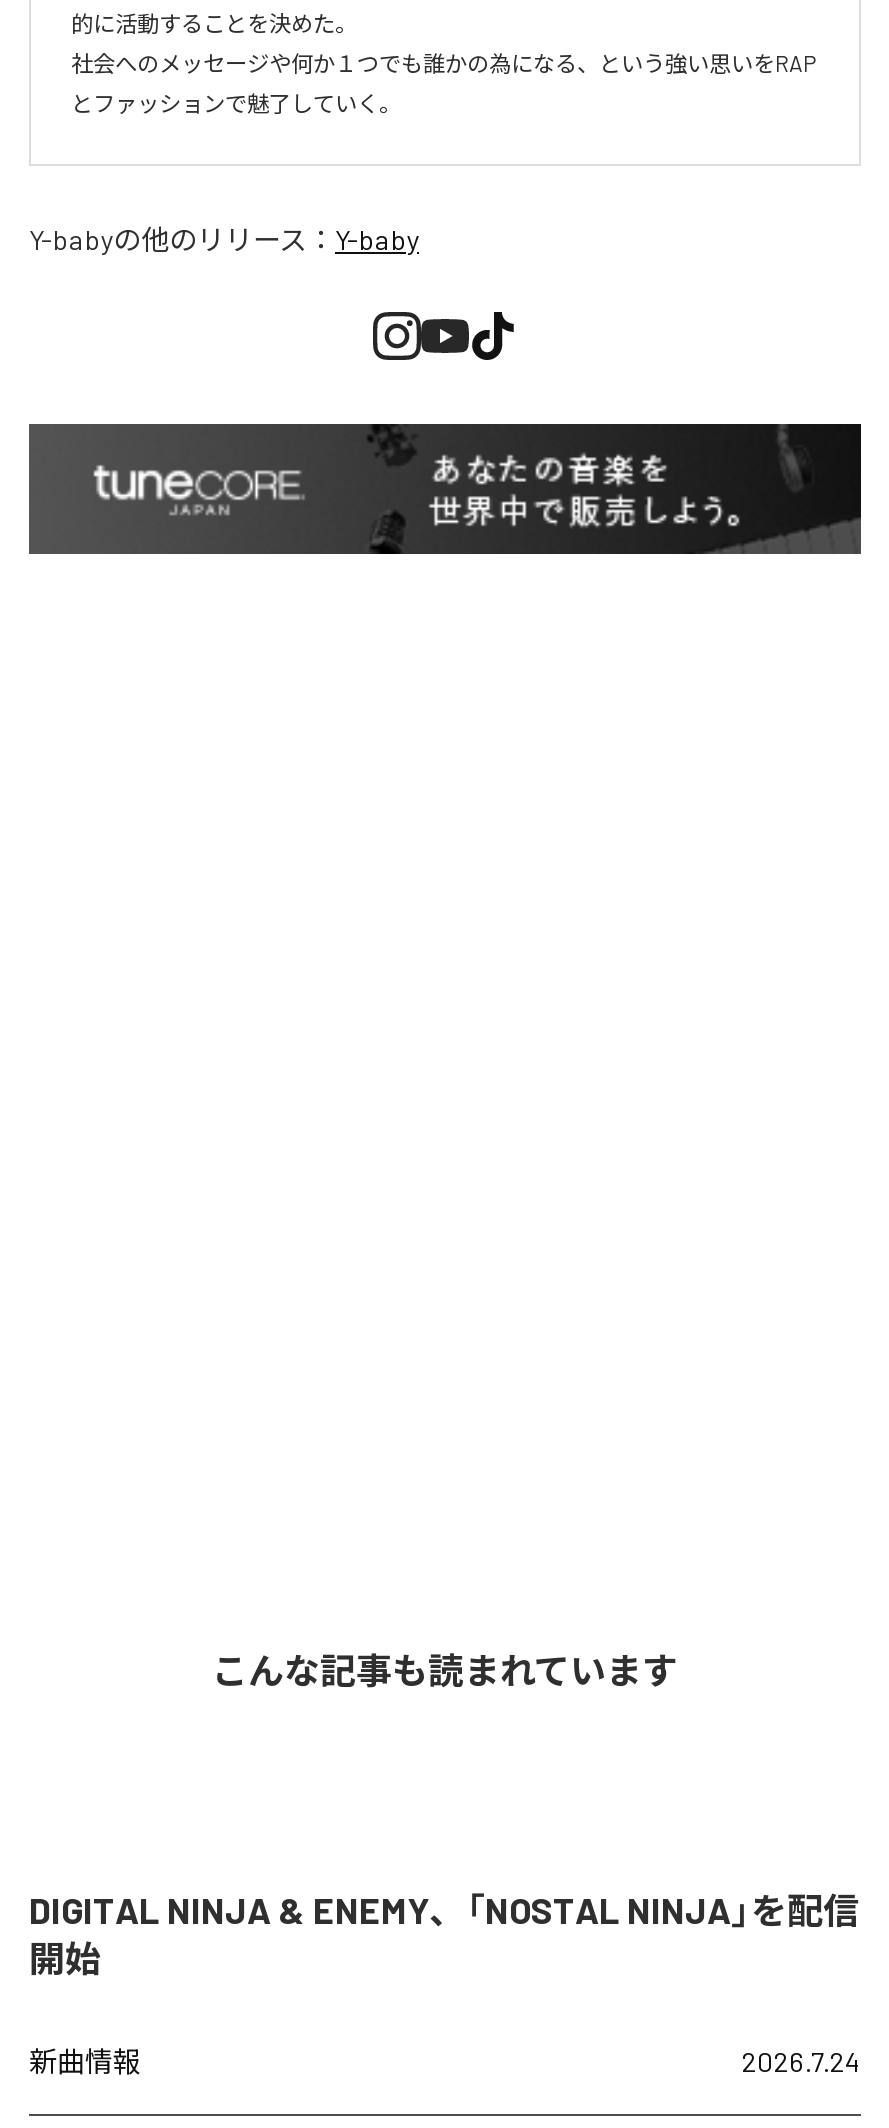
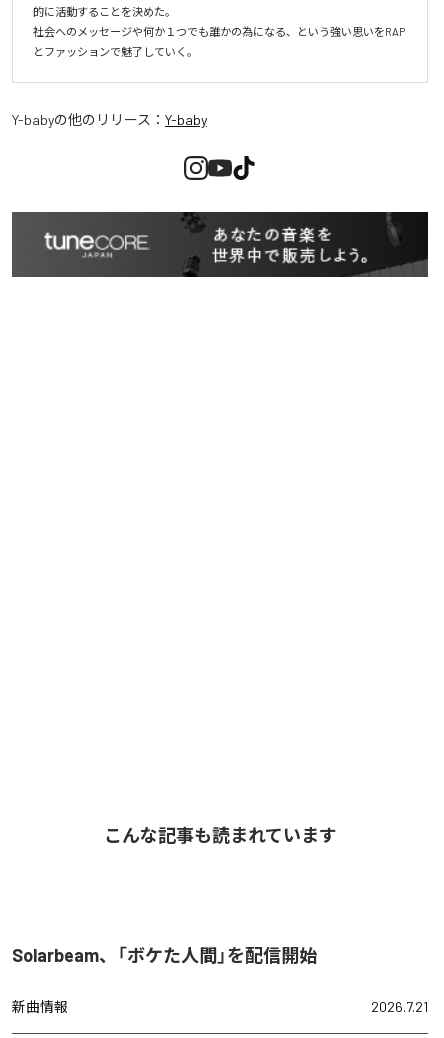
- DIGITAL NINJA & ENEMY、「NOSTAL NINJA」を配信
- 開始
+ Solarbeam、「ボケた人間」を配信開始

- 2026.7.24
+ 2026.7.21
